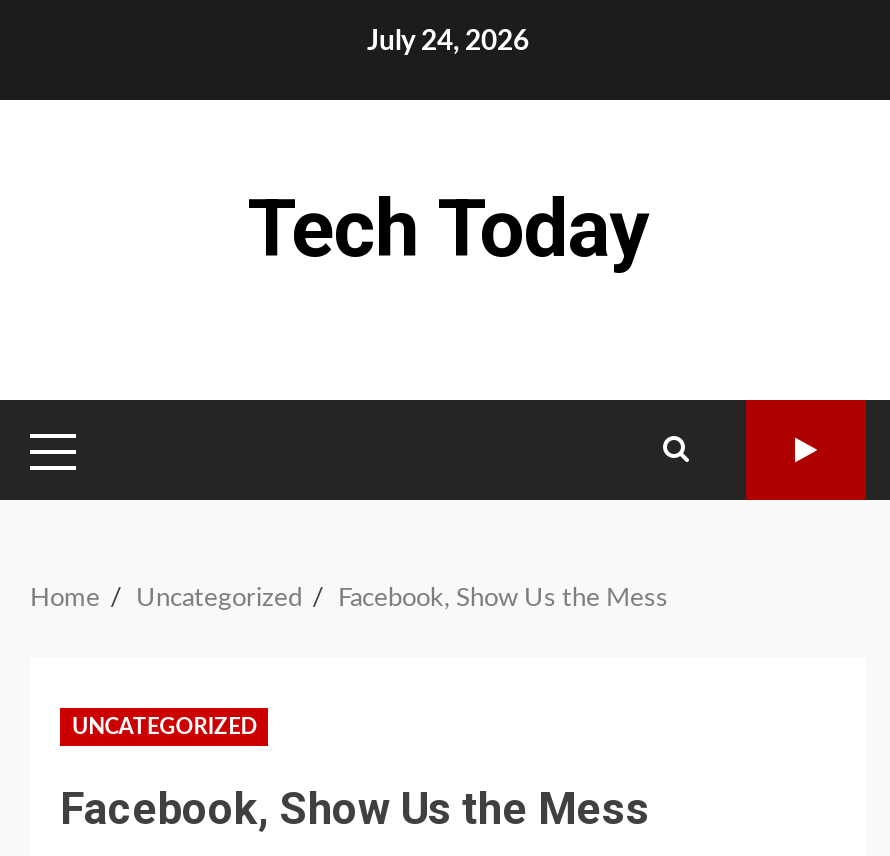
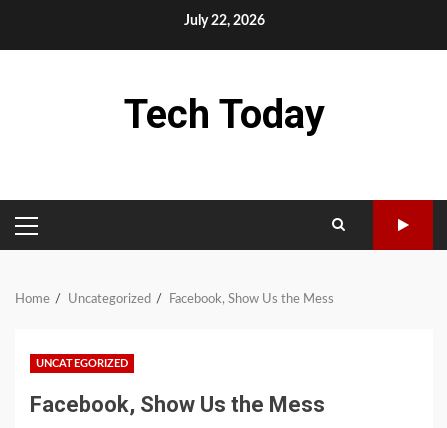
- July 24, 2026
+ July 22, 2026
